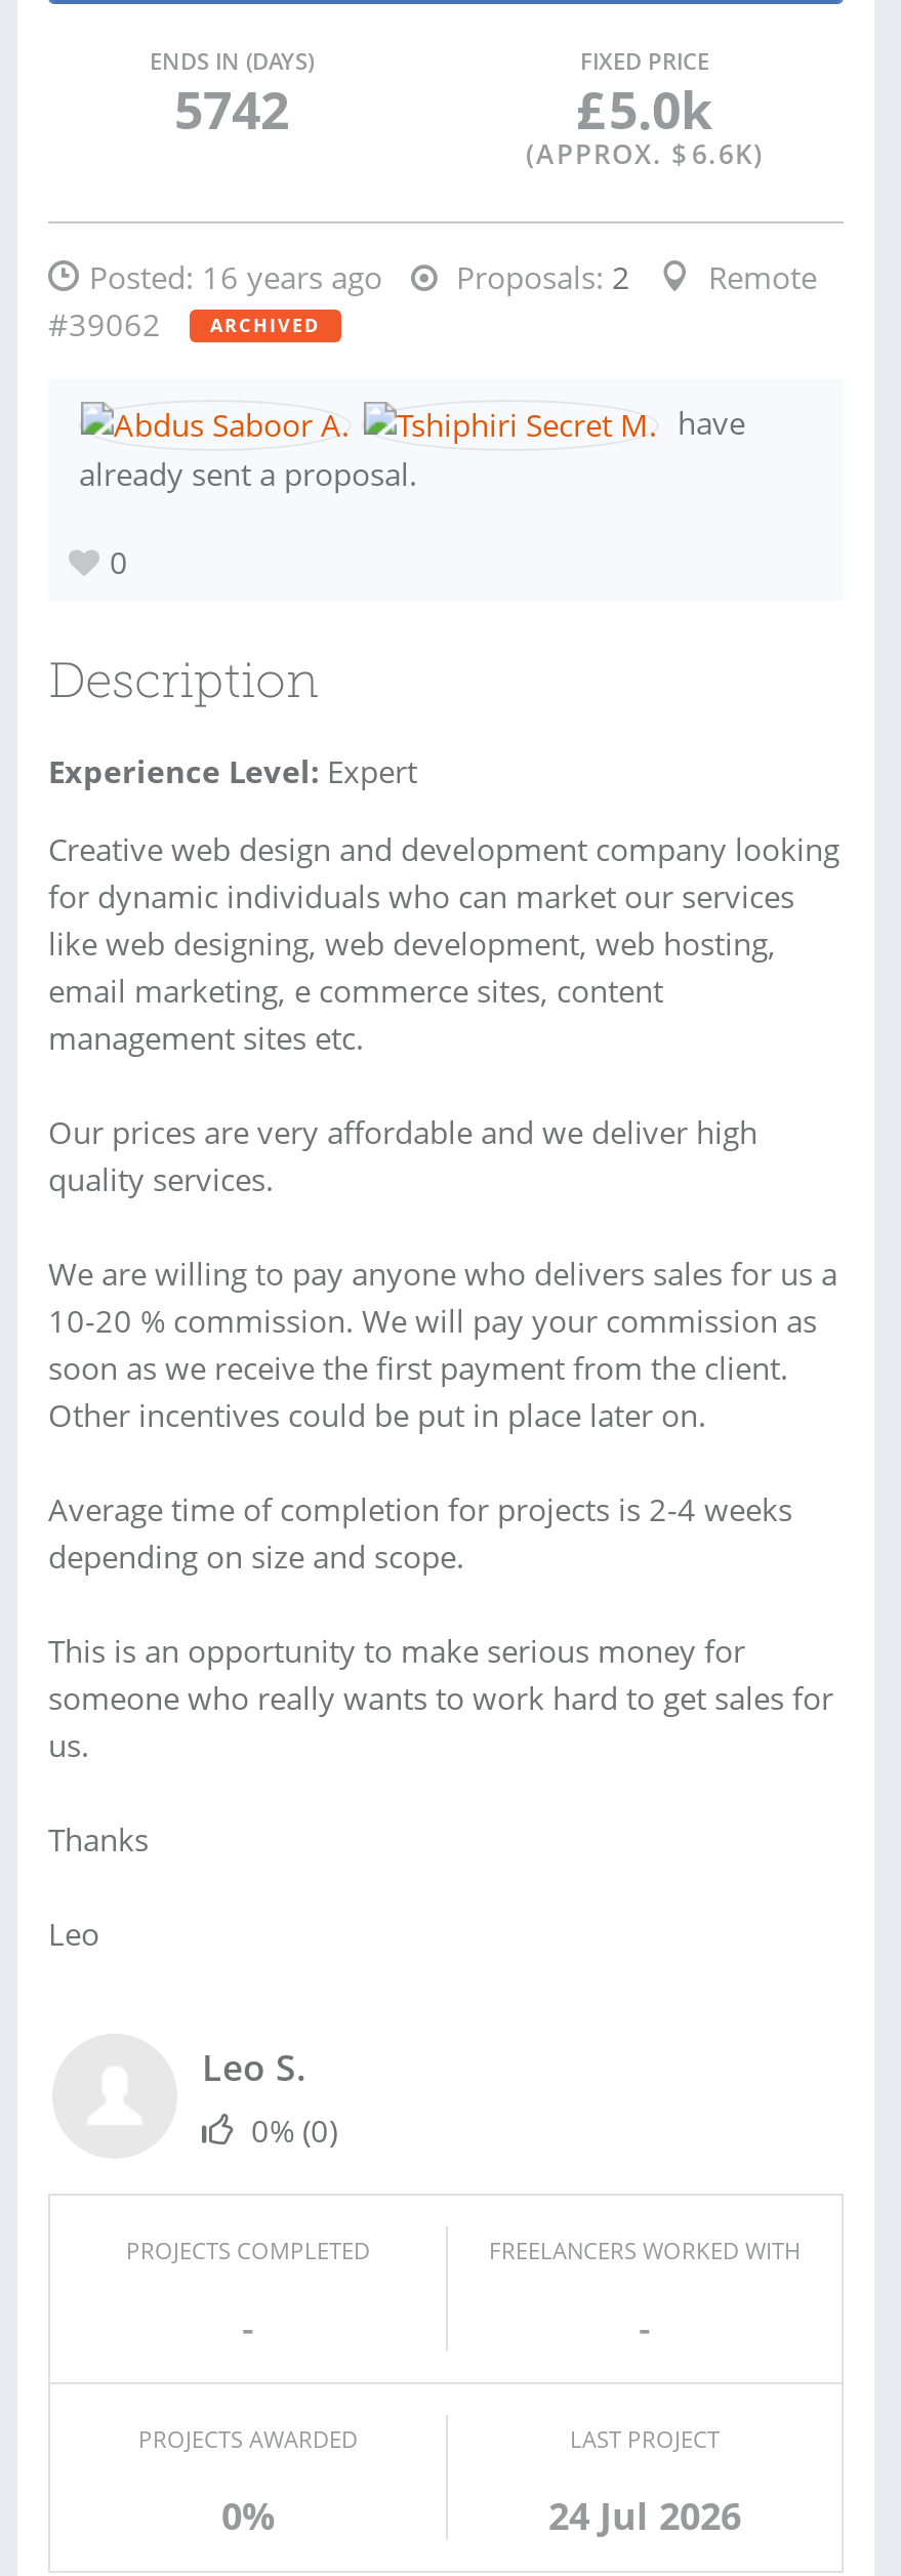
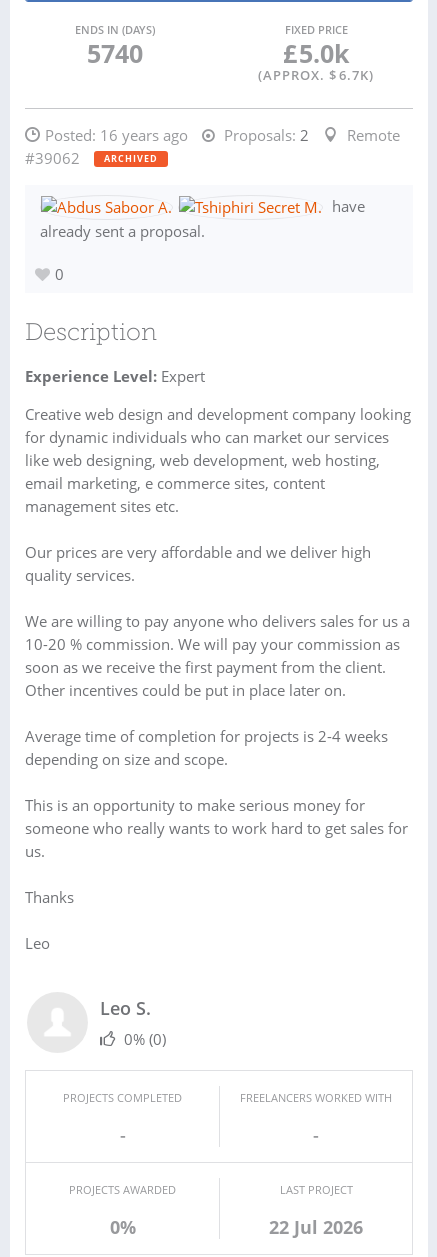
- 5742
+ 5740

- (APPROX. $ 6.6K)
+ (APPROX. $ 6.7K)

- 24 Jul 2026
+ 22 Jul 2026
